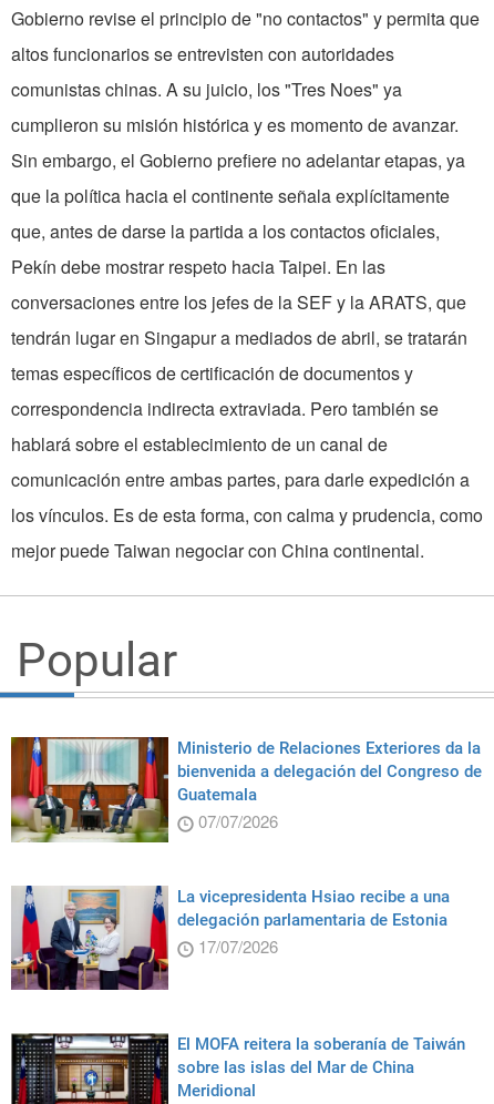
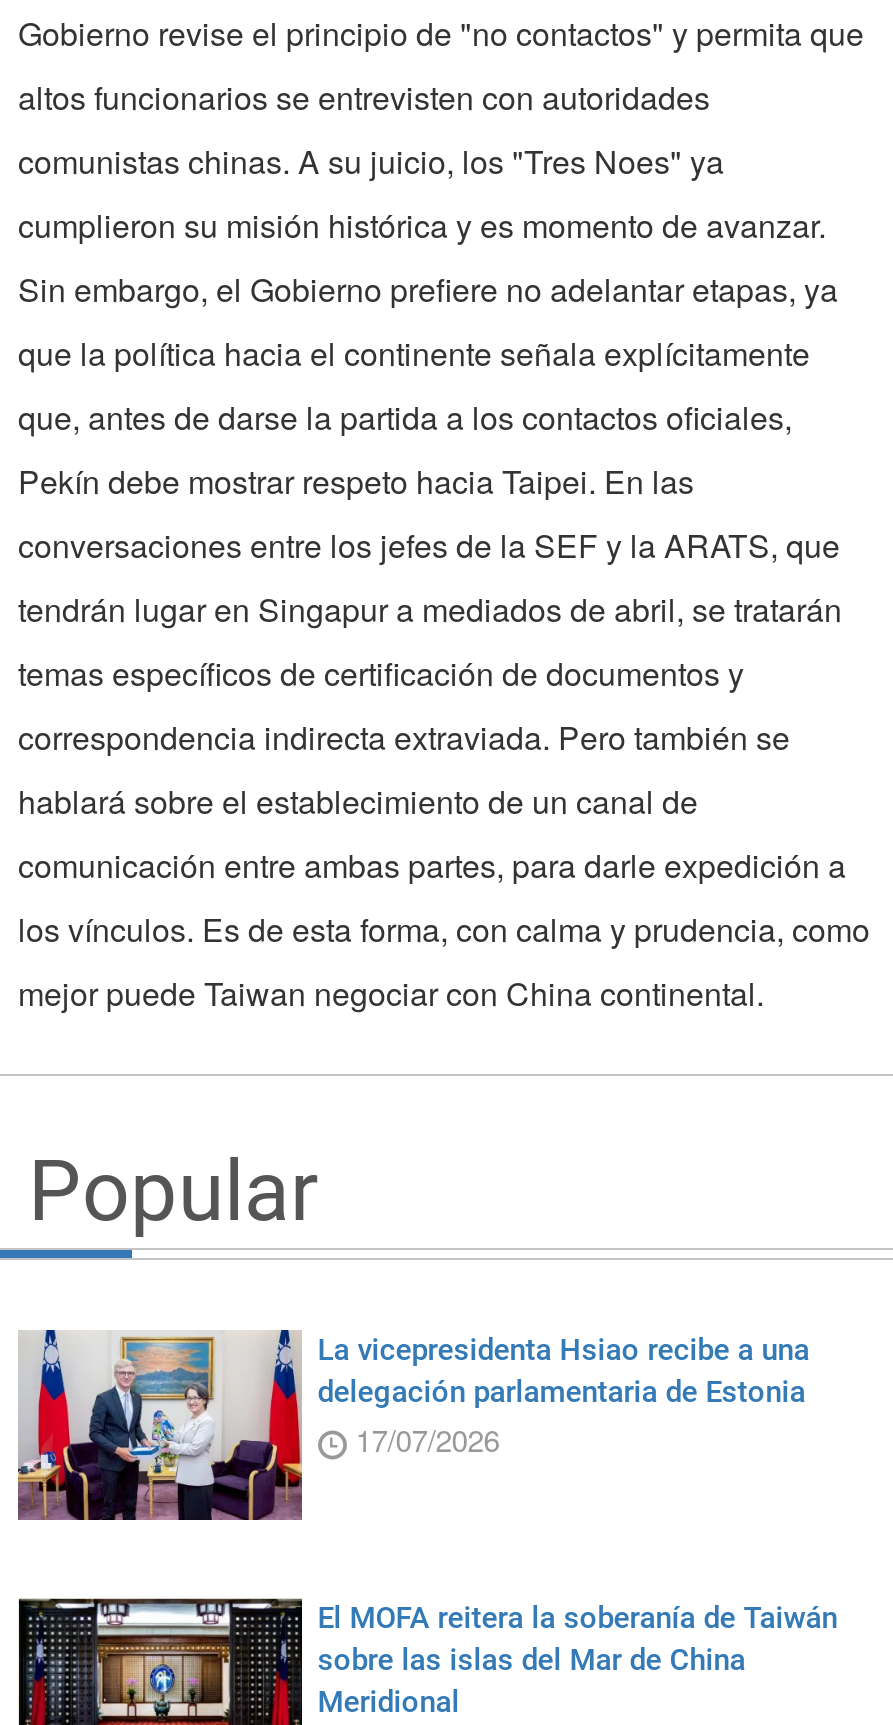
- [image]
- Ministerio de Relaciones Exteriores da la
- bienvenida a delegación del Congreso de
- Guatemala
- 07/07/2026
